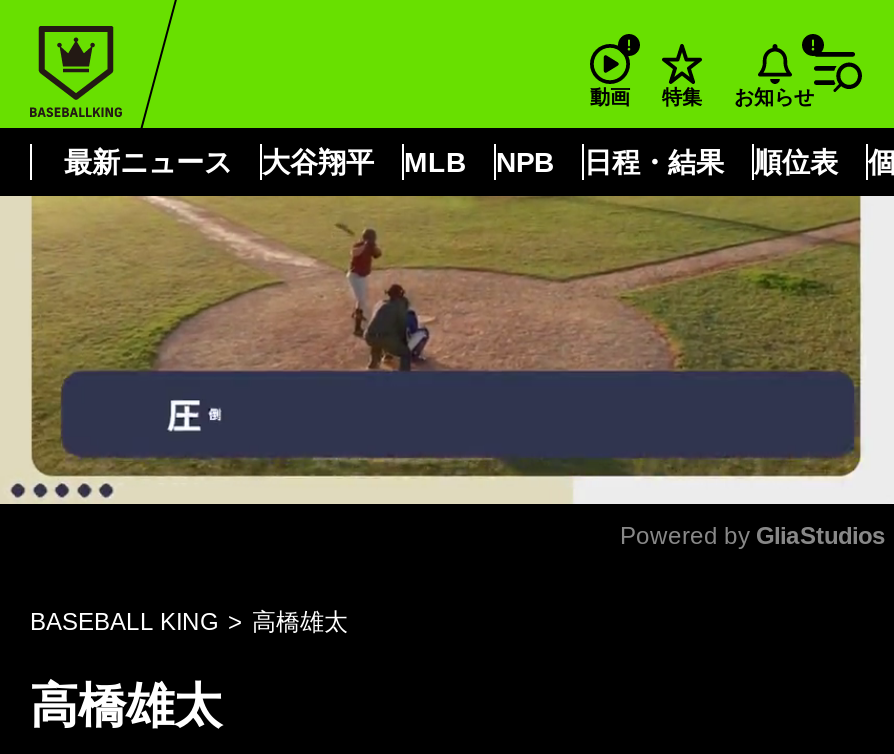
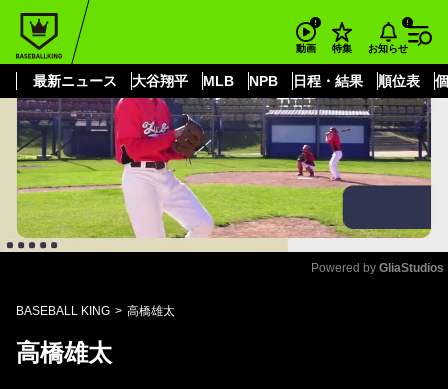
- [image]
+ [image]
